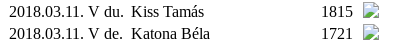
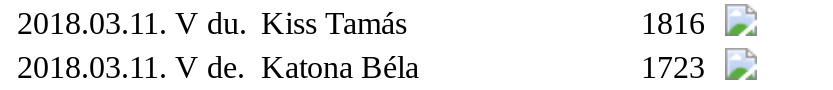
- 1815
+ 1816

- 1721
+ 1723
